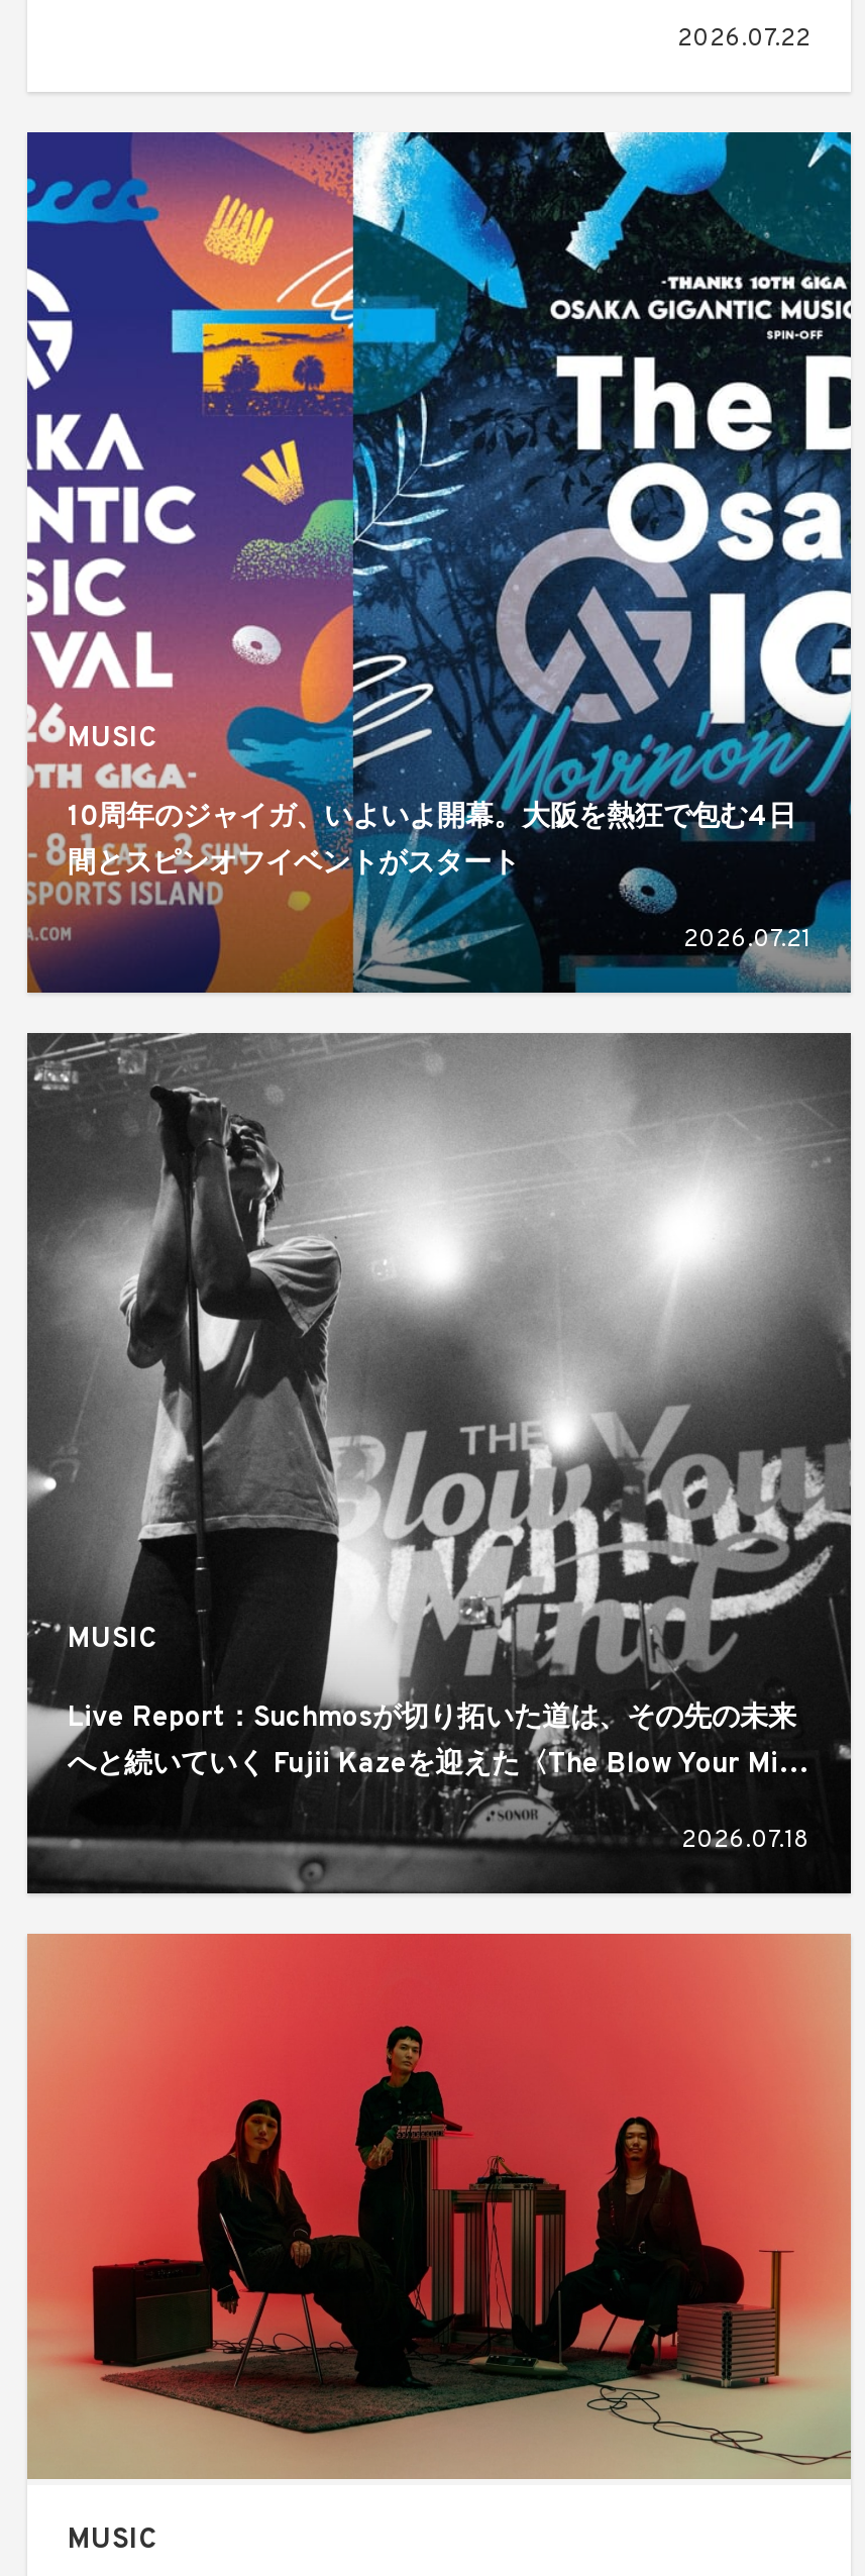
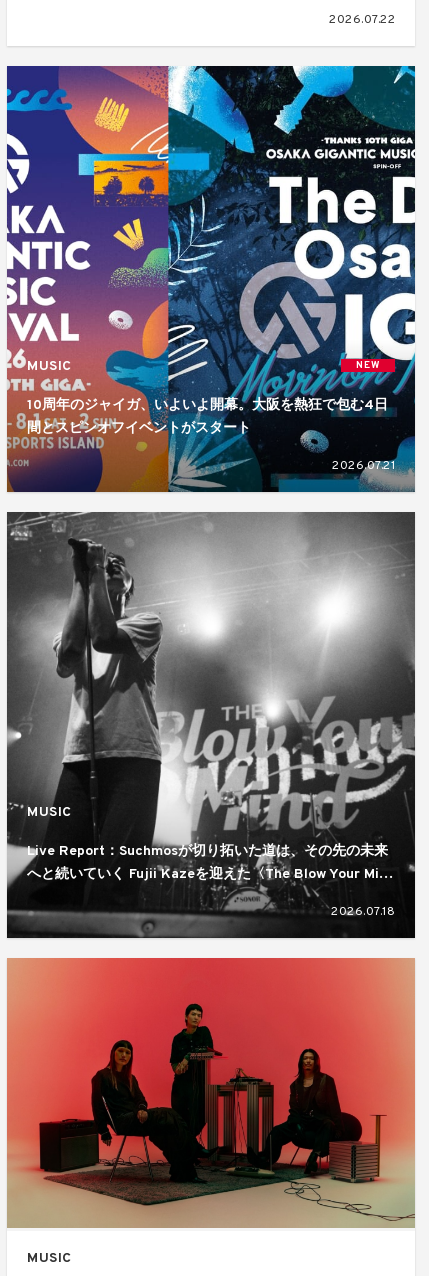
+ NEW
